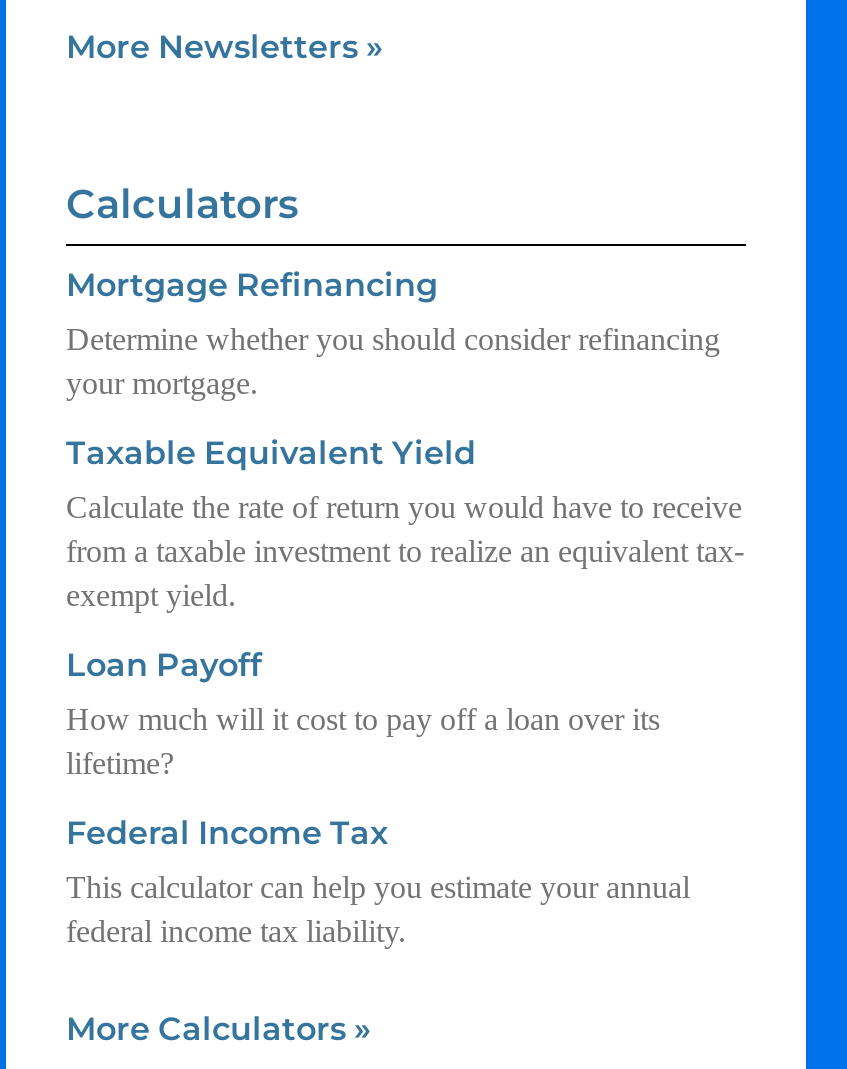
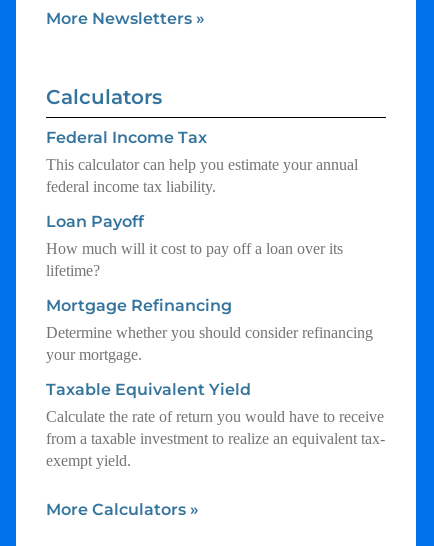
moved down: Mortgage Refinancing | Determine whether you should consider refinancing | your mortgage. | Taxable Equivalent Yield | Calculate the rate of return you would have to receive | from a taxable investment to realize an equivalent tax- | exempt yield.

moved up: Federal Income Tax | This calculator can help you estimate your annual | federal income tax liability. | Loan Payoff | How much will it cost to pay off a loan over its | lifetime?
